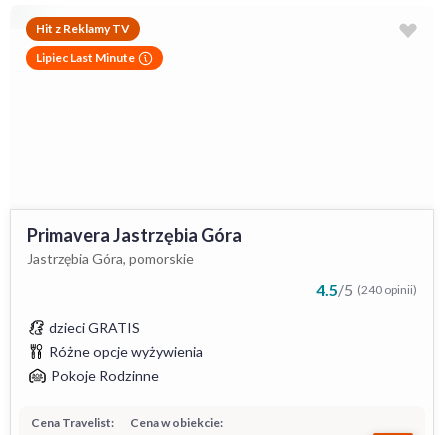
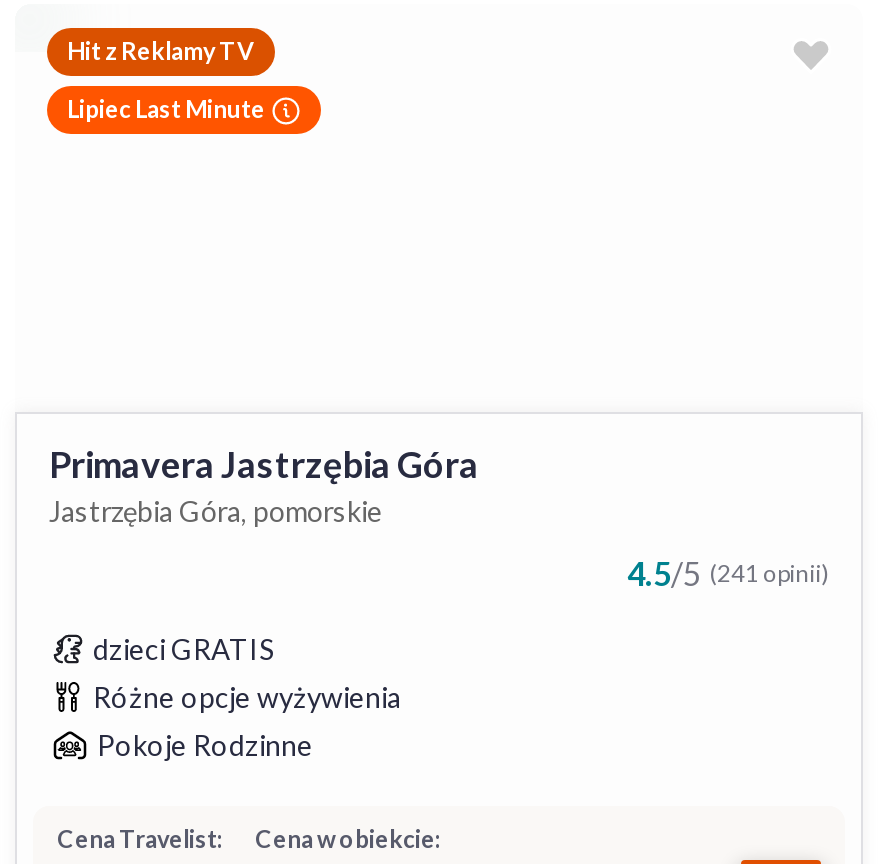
- 4.5/5 (240 opinii)
+ 4.5/5 (241 opinii)
